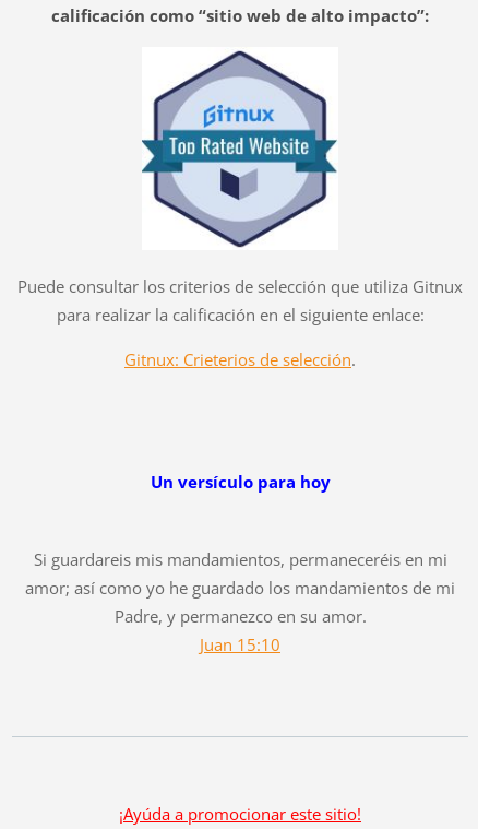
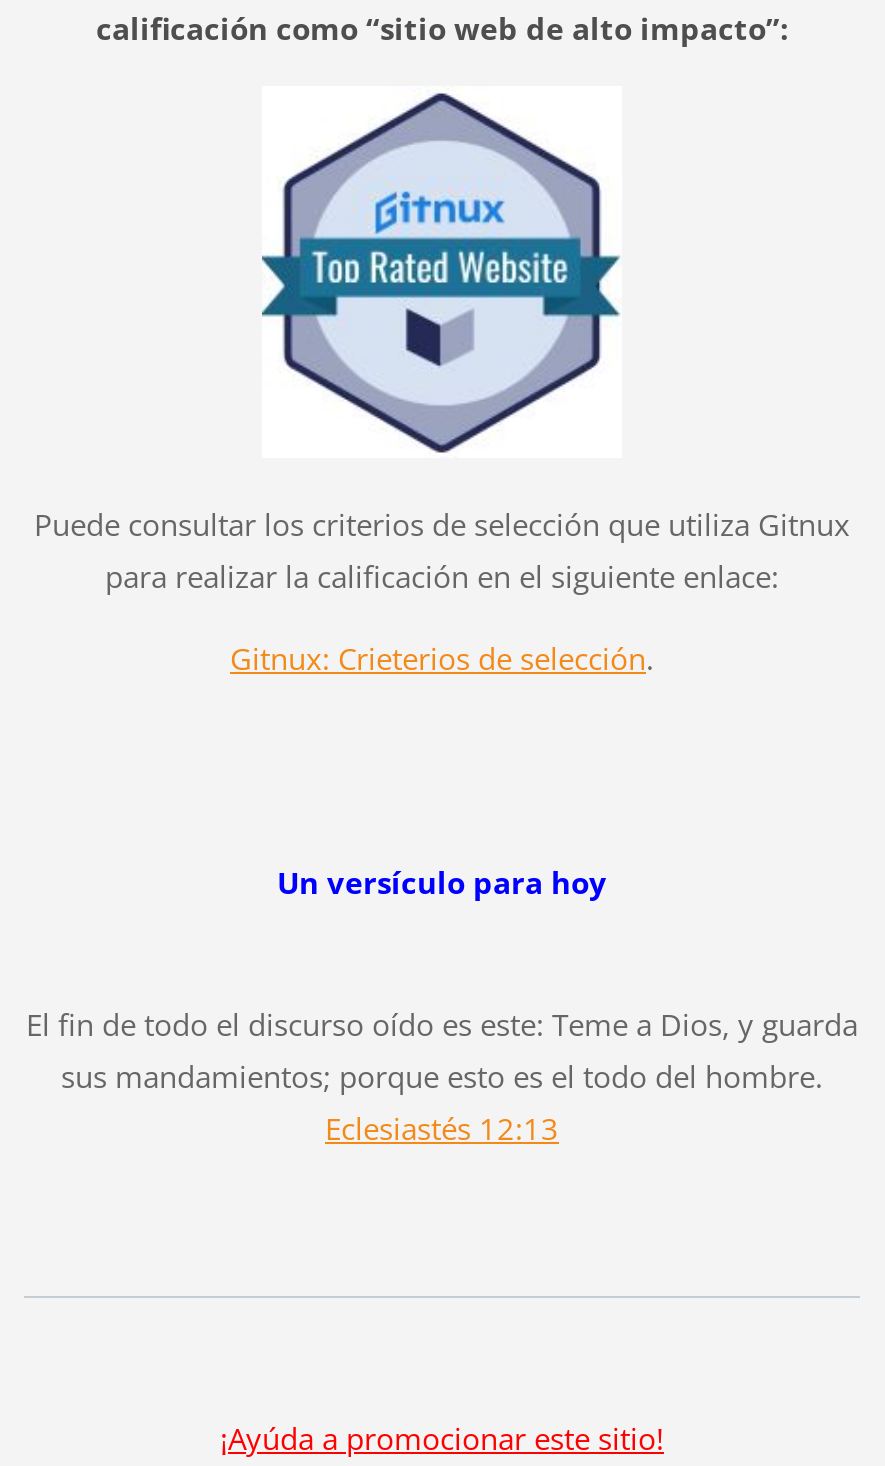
- Si guardareis mis mandamientos, permaneceréis en mi
- amor; así como yo he guardado los mandamientos de mi
- Padre, y permanezco en su amor.
- Juan 15:10
+ El fin de todo el discurso oído es este: Teme a Dios, y guarda
+ sus mandamientos; porque esto es el todo del hombre.
+ Eclesiastés 12:13
